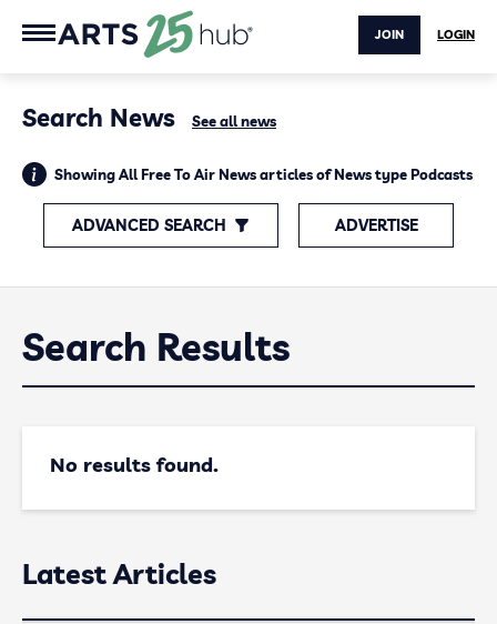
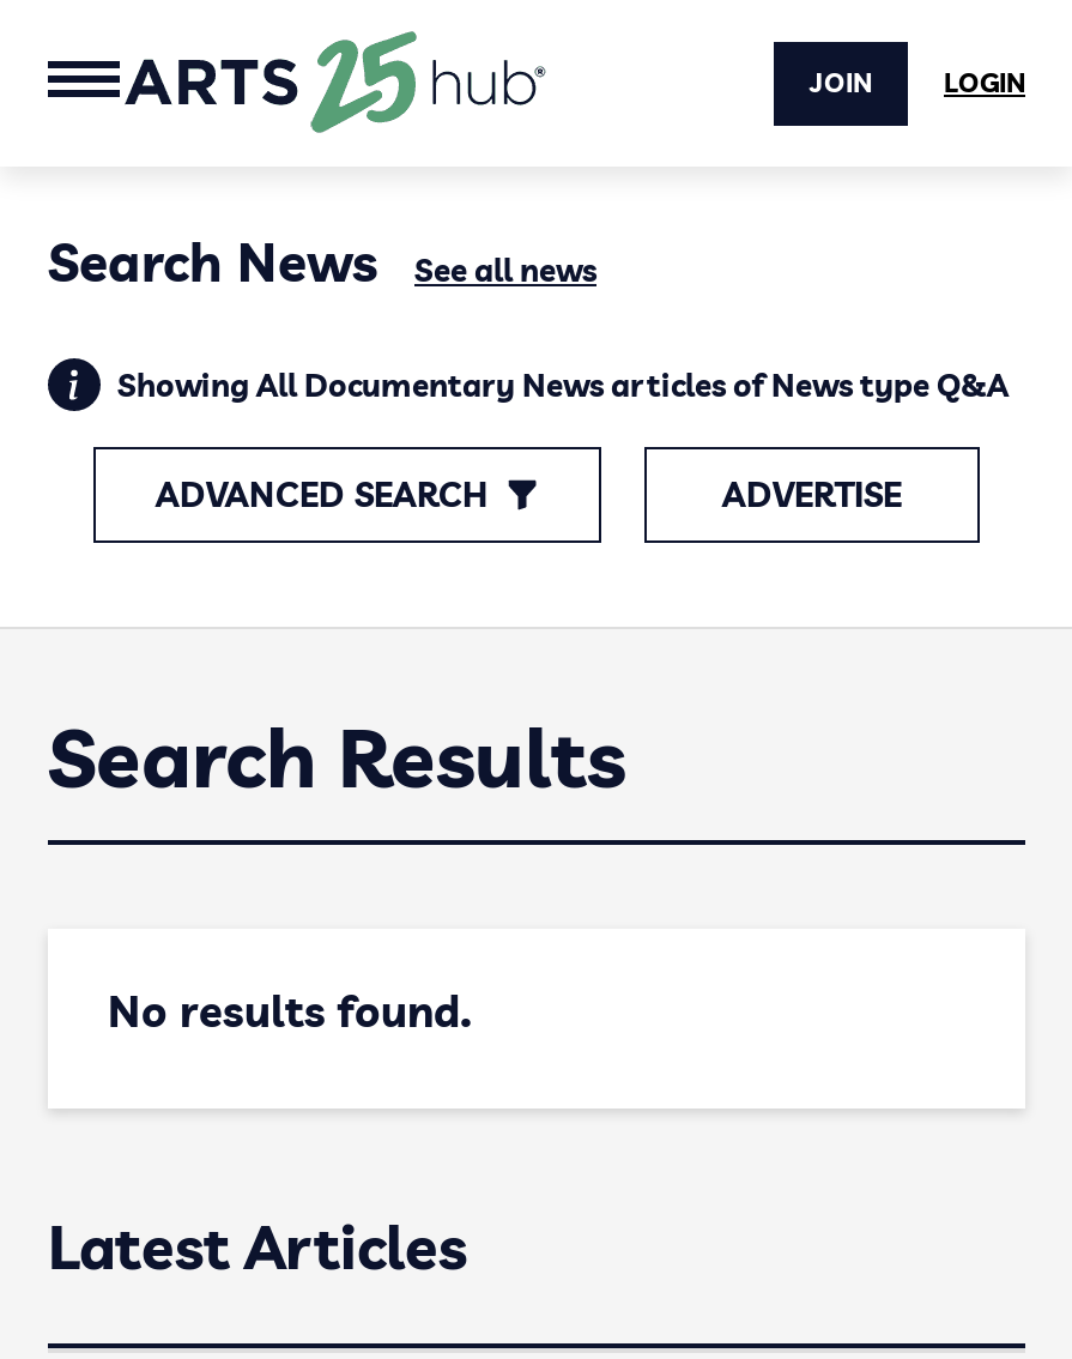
- Showing All Free To Air News articles of News type Podcasts
+ Showing All Documentary News articles of News type Q&A
